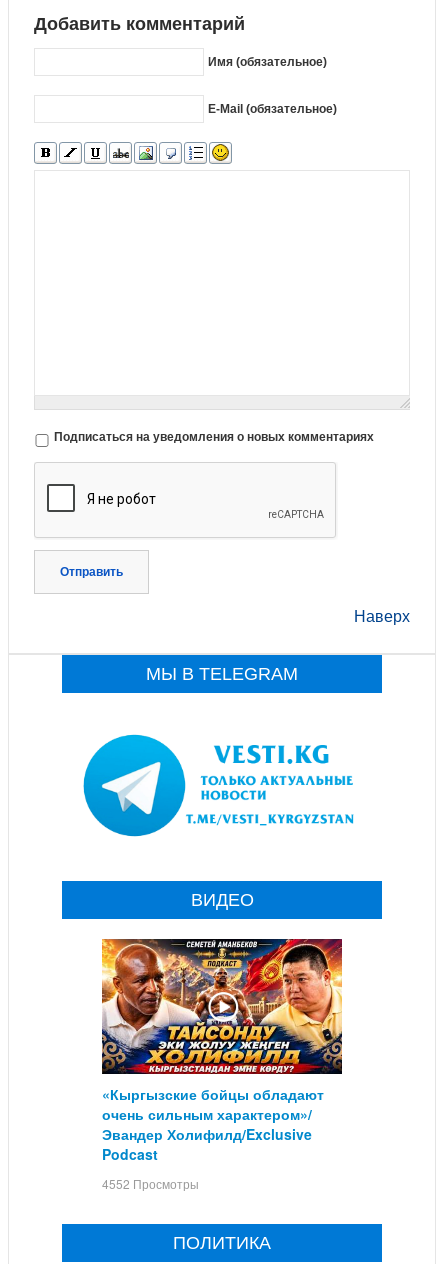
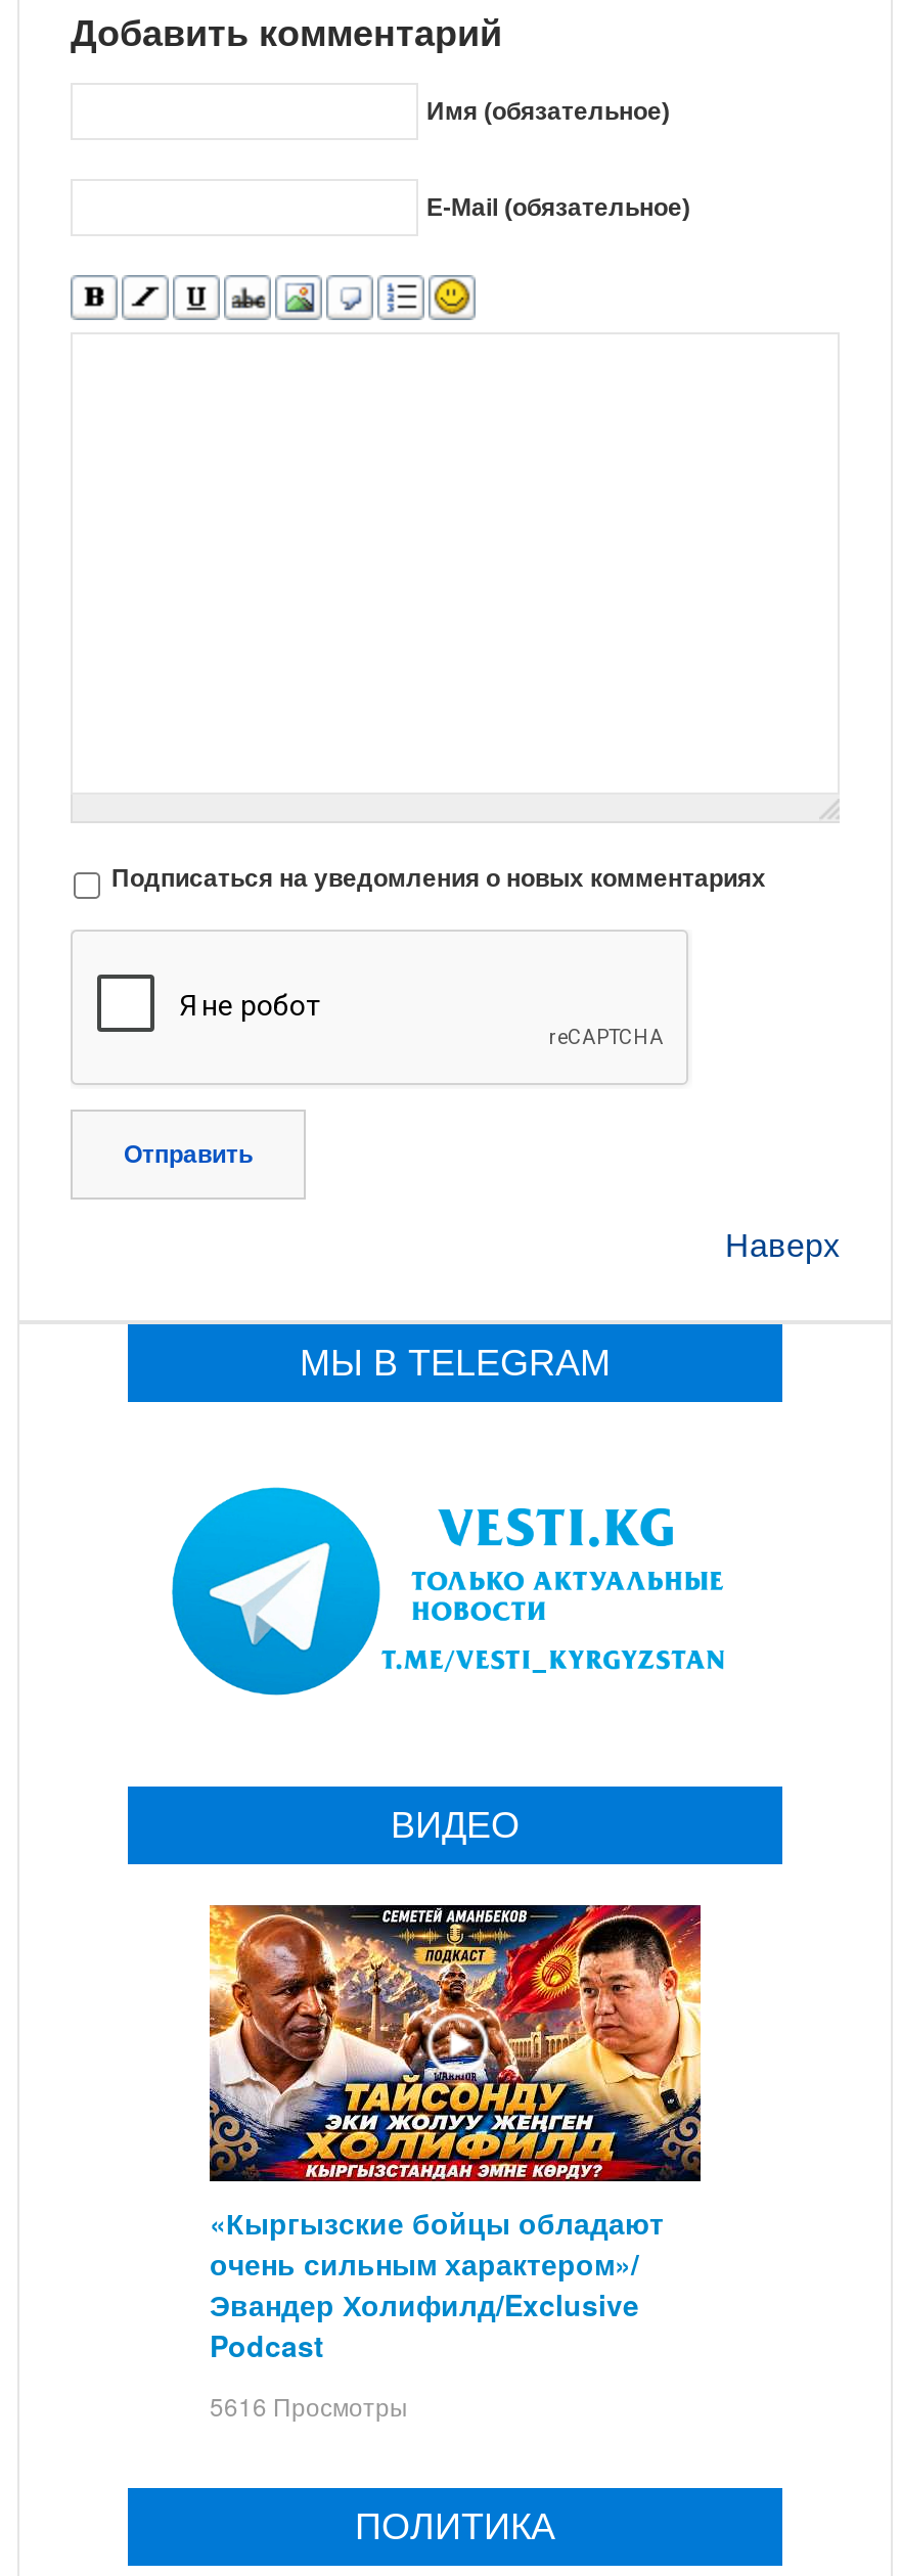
- 4552 Просмотры
+ 5616 Просмотры
